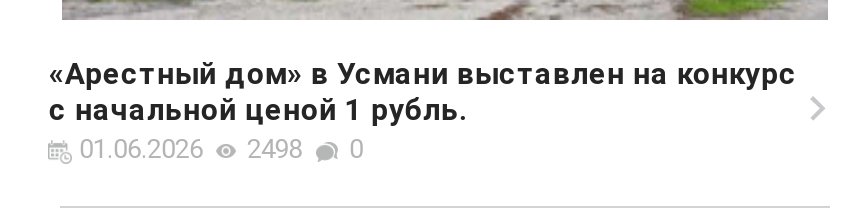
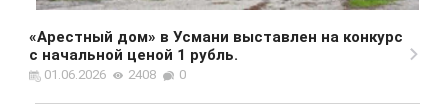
- 01.06.2026 2498 0
+ 01.06.2026 2408 0
